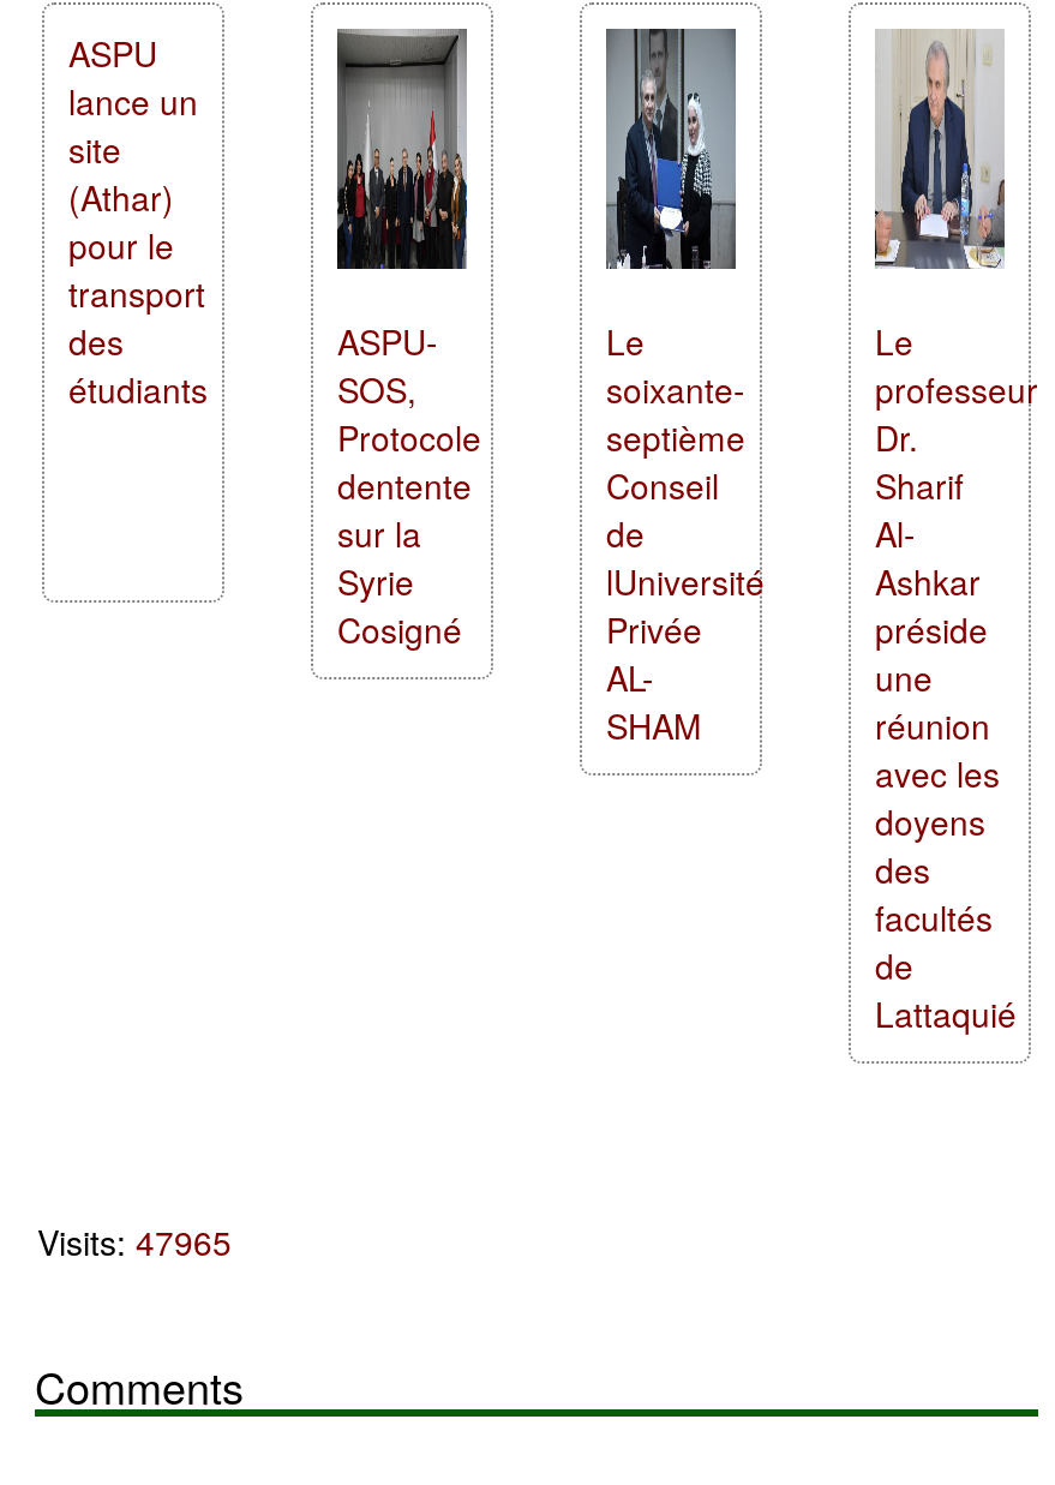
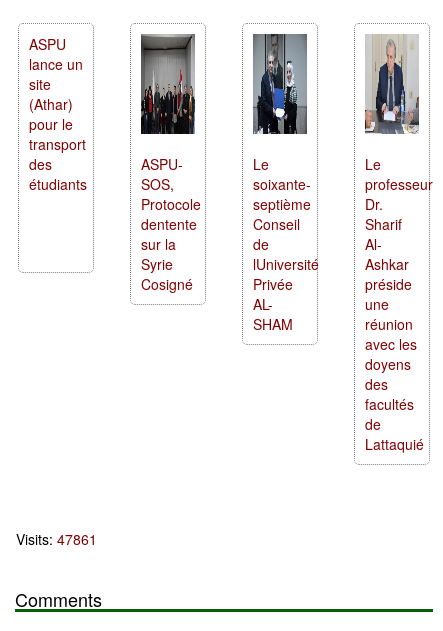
- Visits: 47965
+ Visits: 47861
